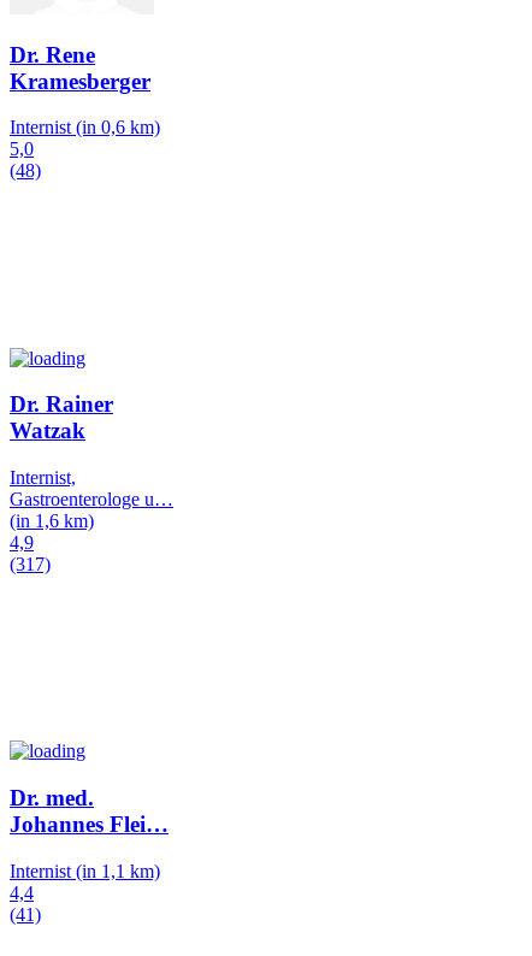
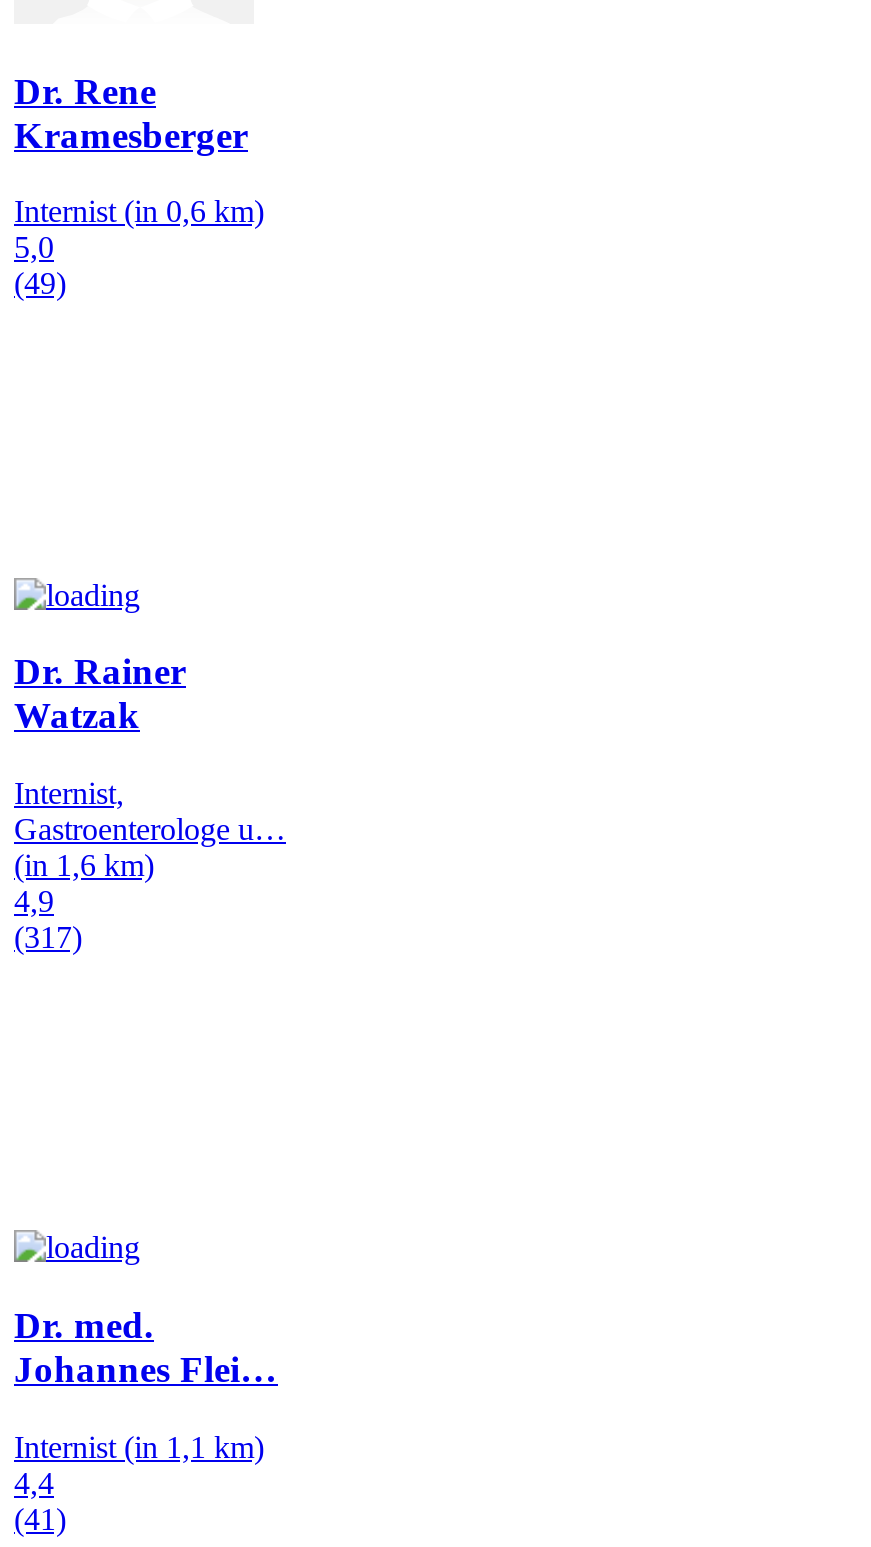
- (48)
+ (49)
